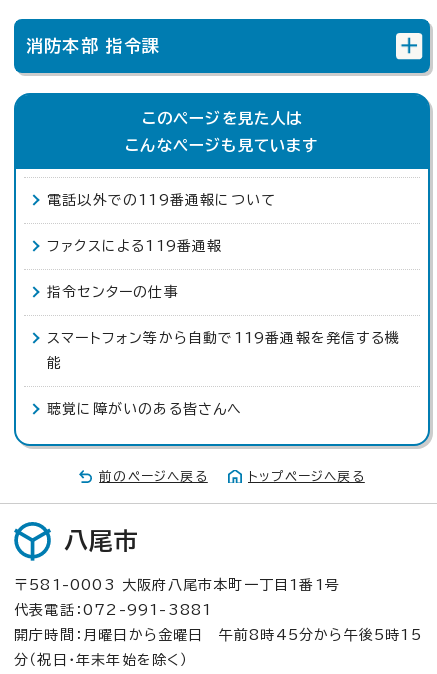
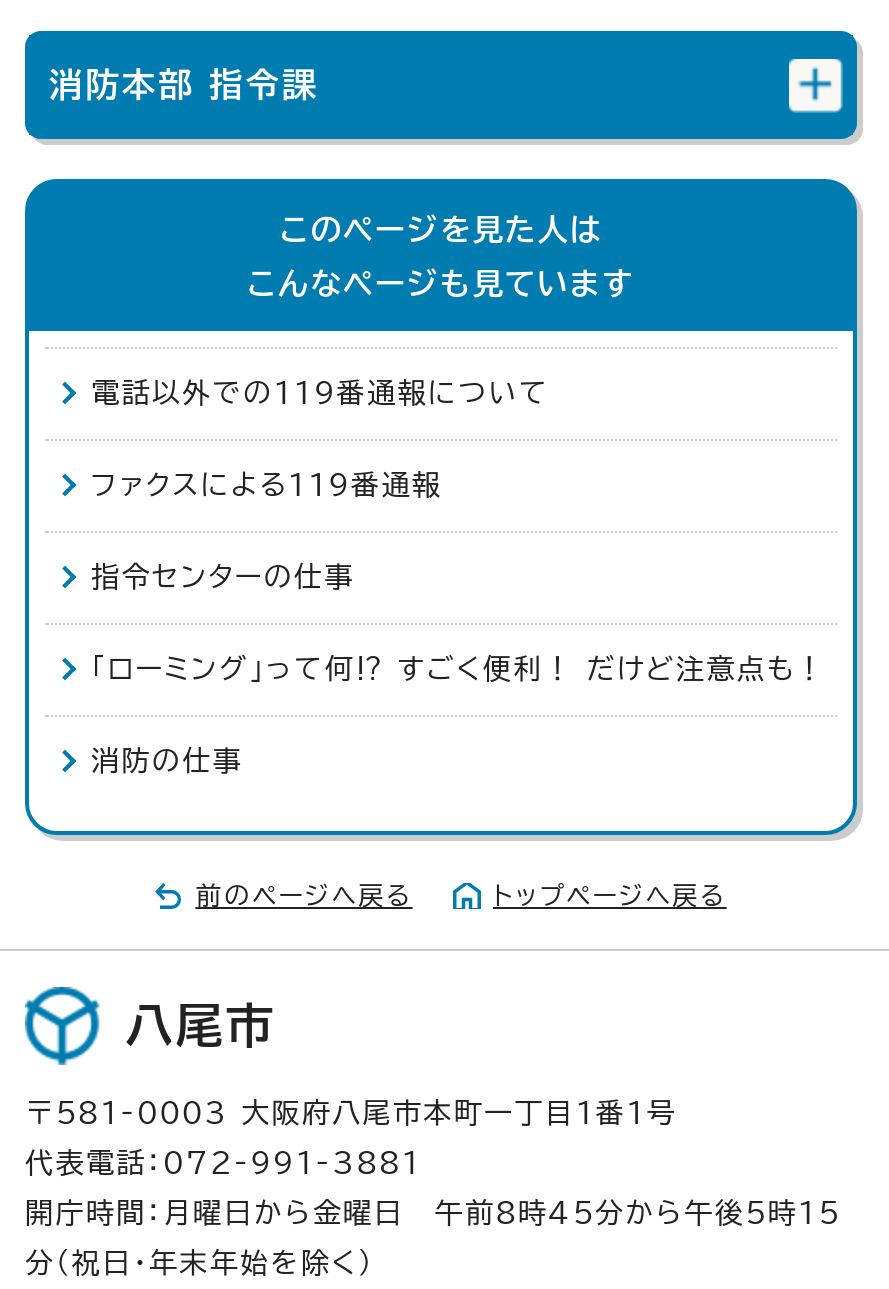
- スマートフォン等から自動で119番通報を発信する機
- 能
- 聴覚に障がいのある皆さんへ
+ 「ローミング」って何⁉ すごく便利！ だけど注意点も！
+ 消防の仕事
